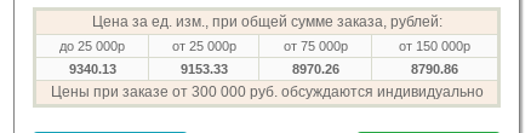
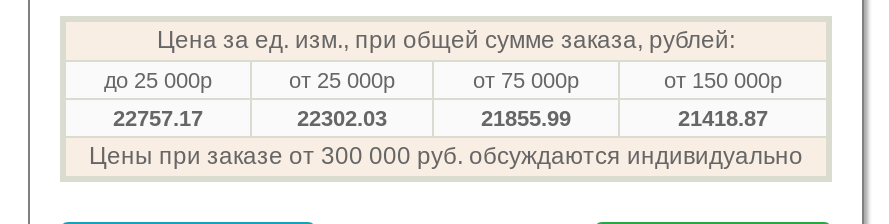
- 9340.13
+ 22757.17

- 9153.33
+ 22302.03

- 8970.26
+ 21855.99

- 8790.86
+ 21418.87
